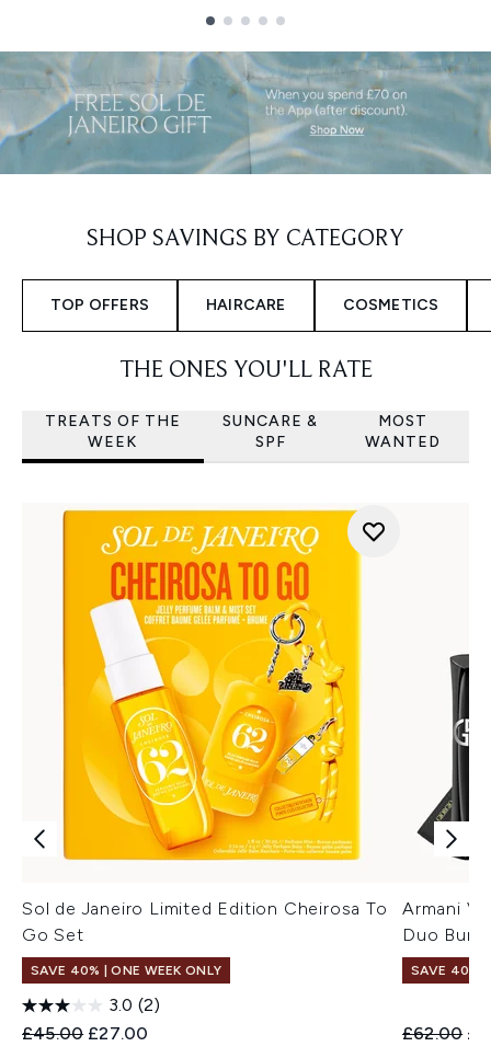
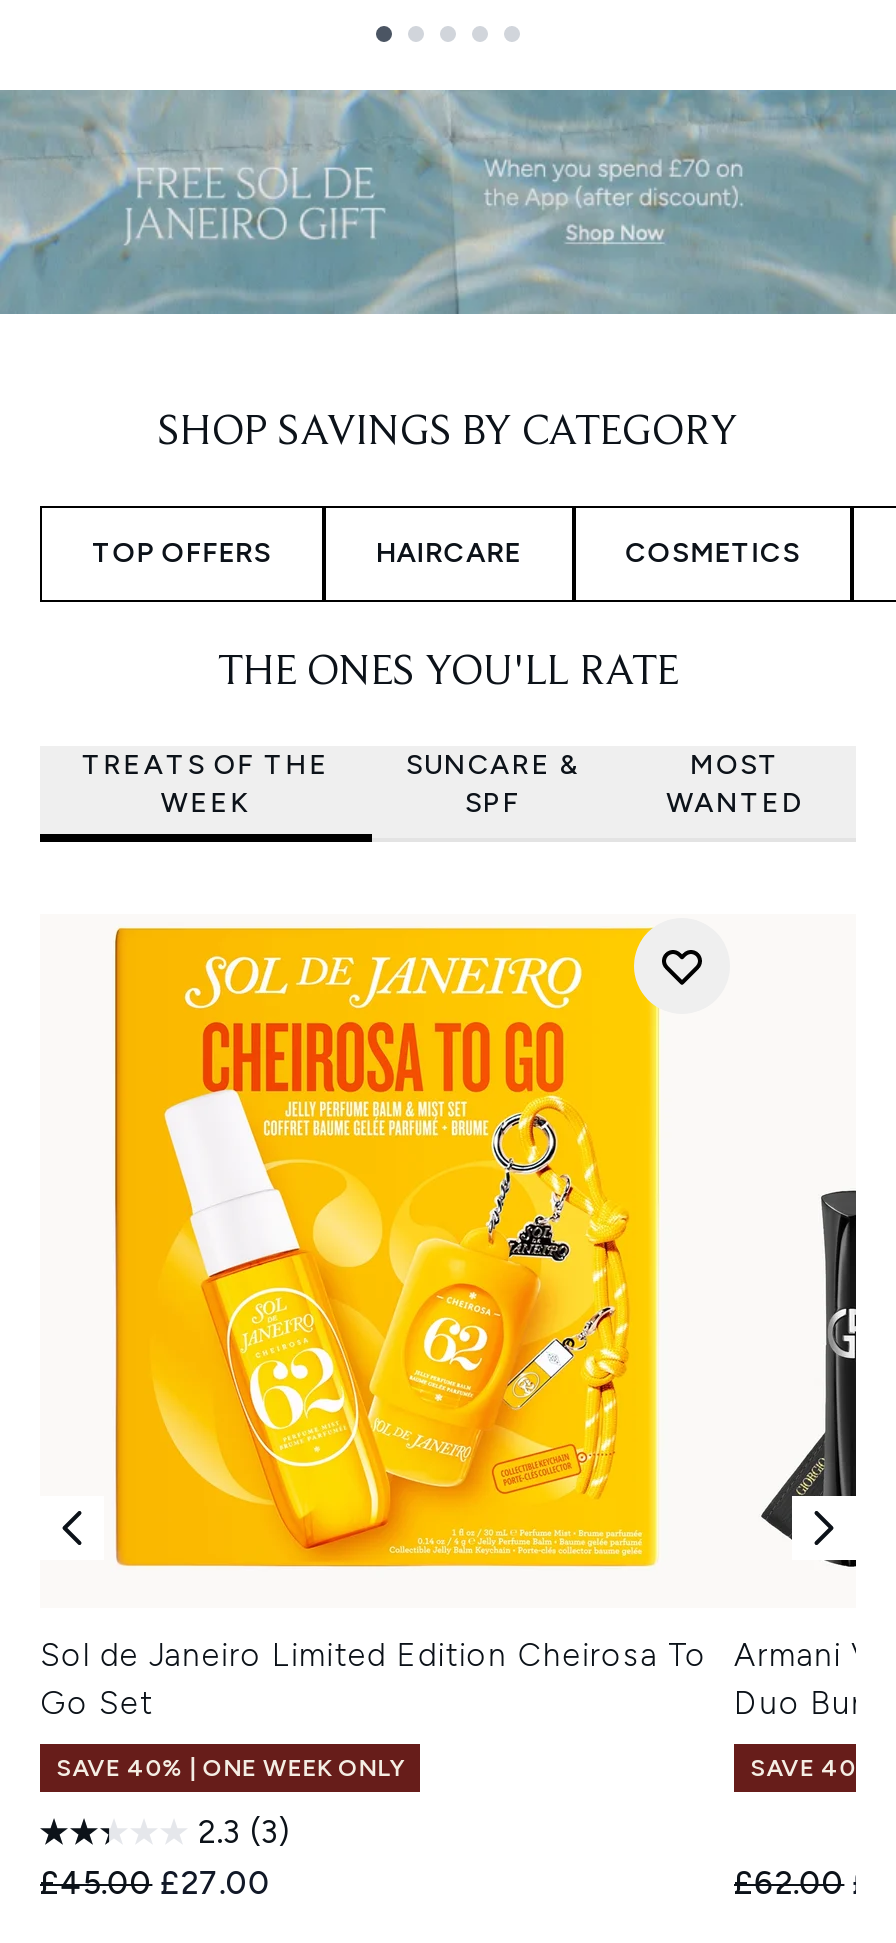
- 3.0 (2)
+ 2.3 (3)
